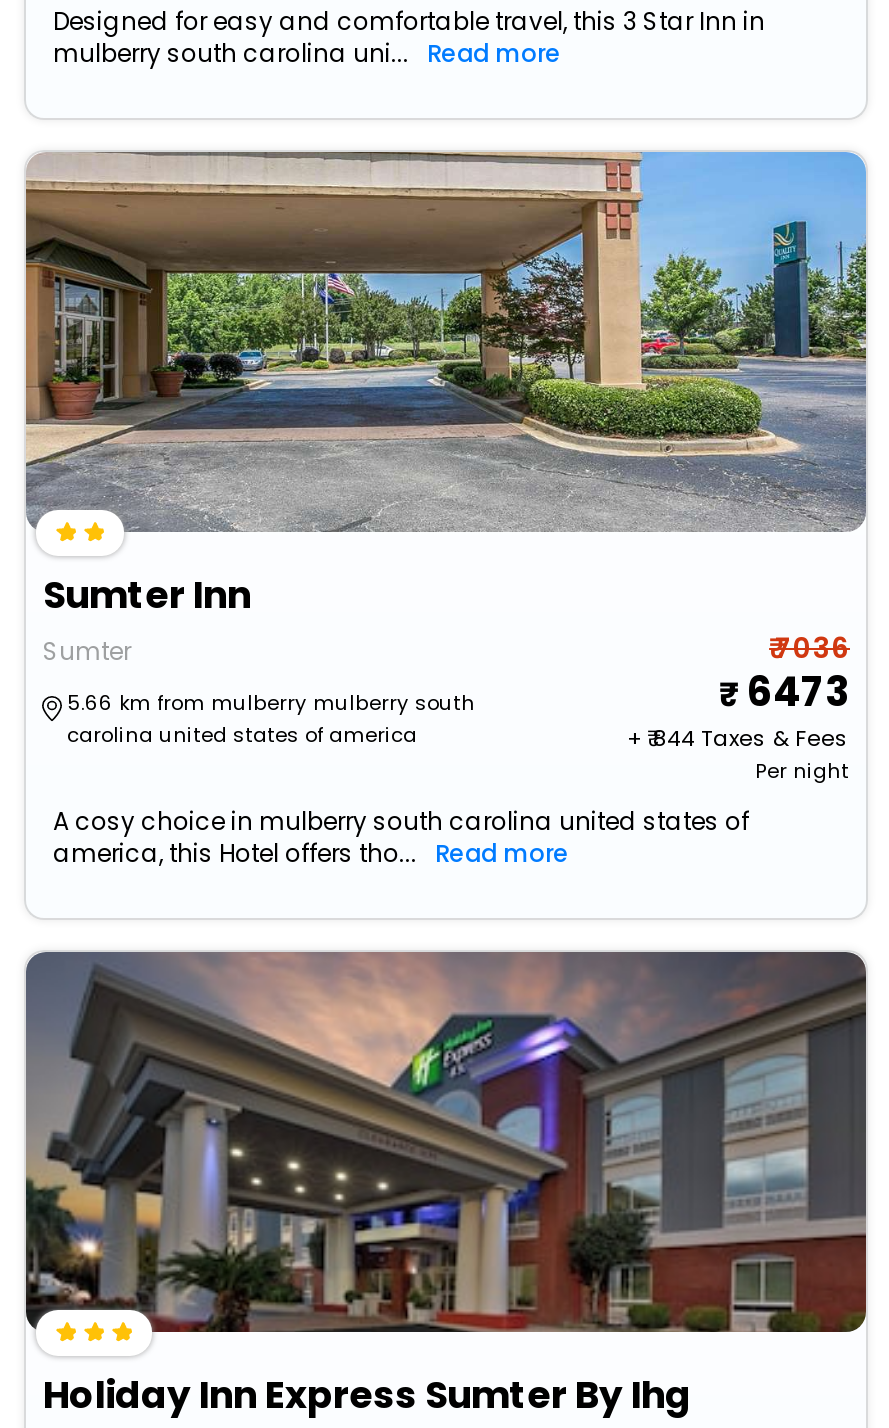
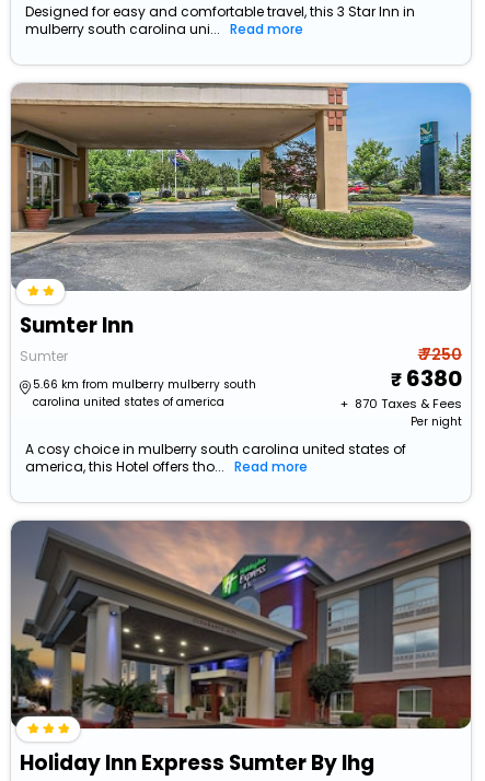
- ₹ 7036
+ ₹ 7250

- 6473
+ 6380

- + ₹844 Taxes & Fees
+ + ₹870 Taxes & Fees
